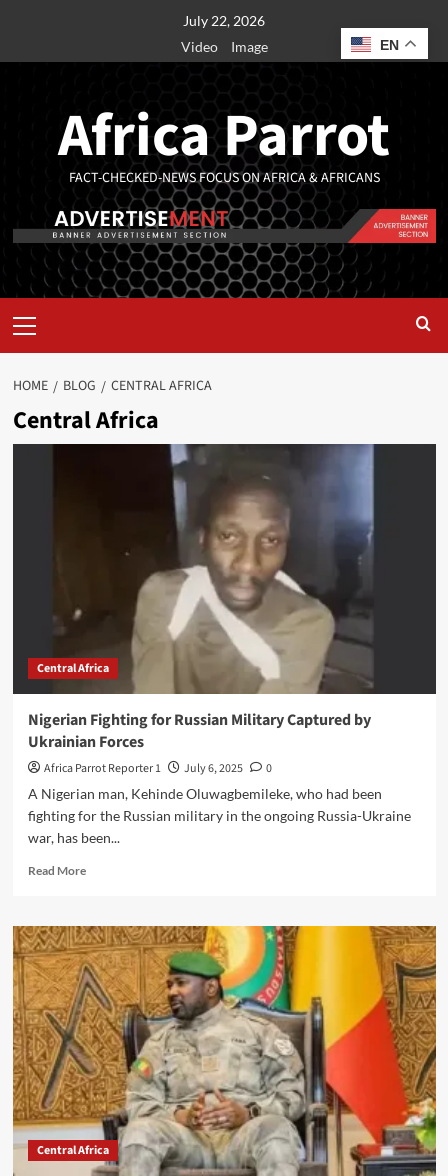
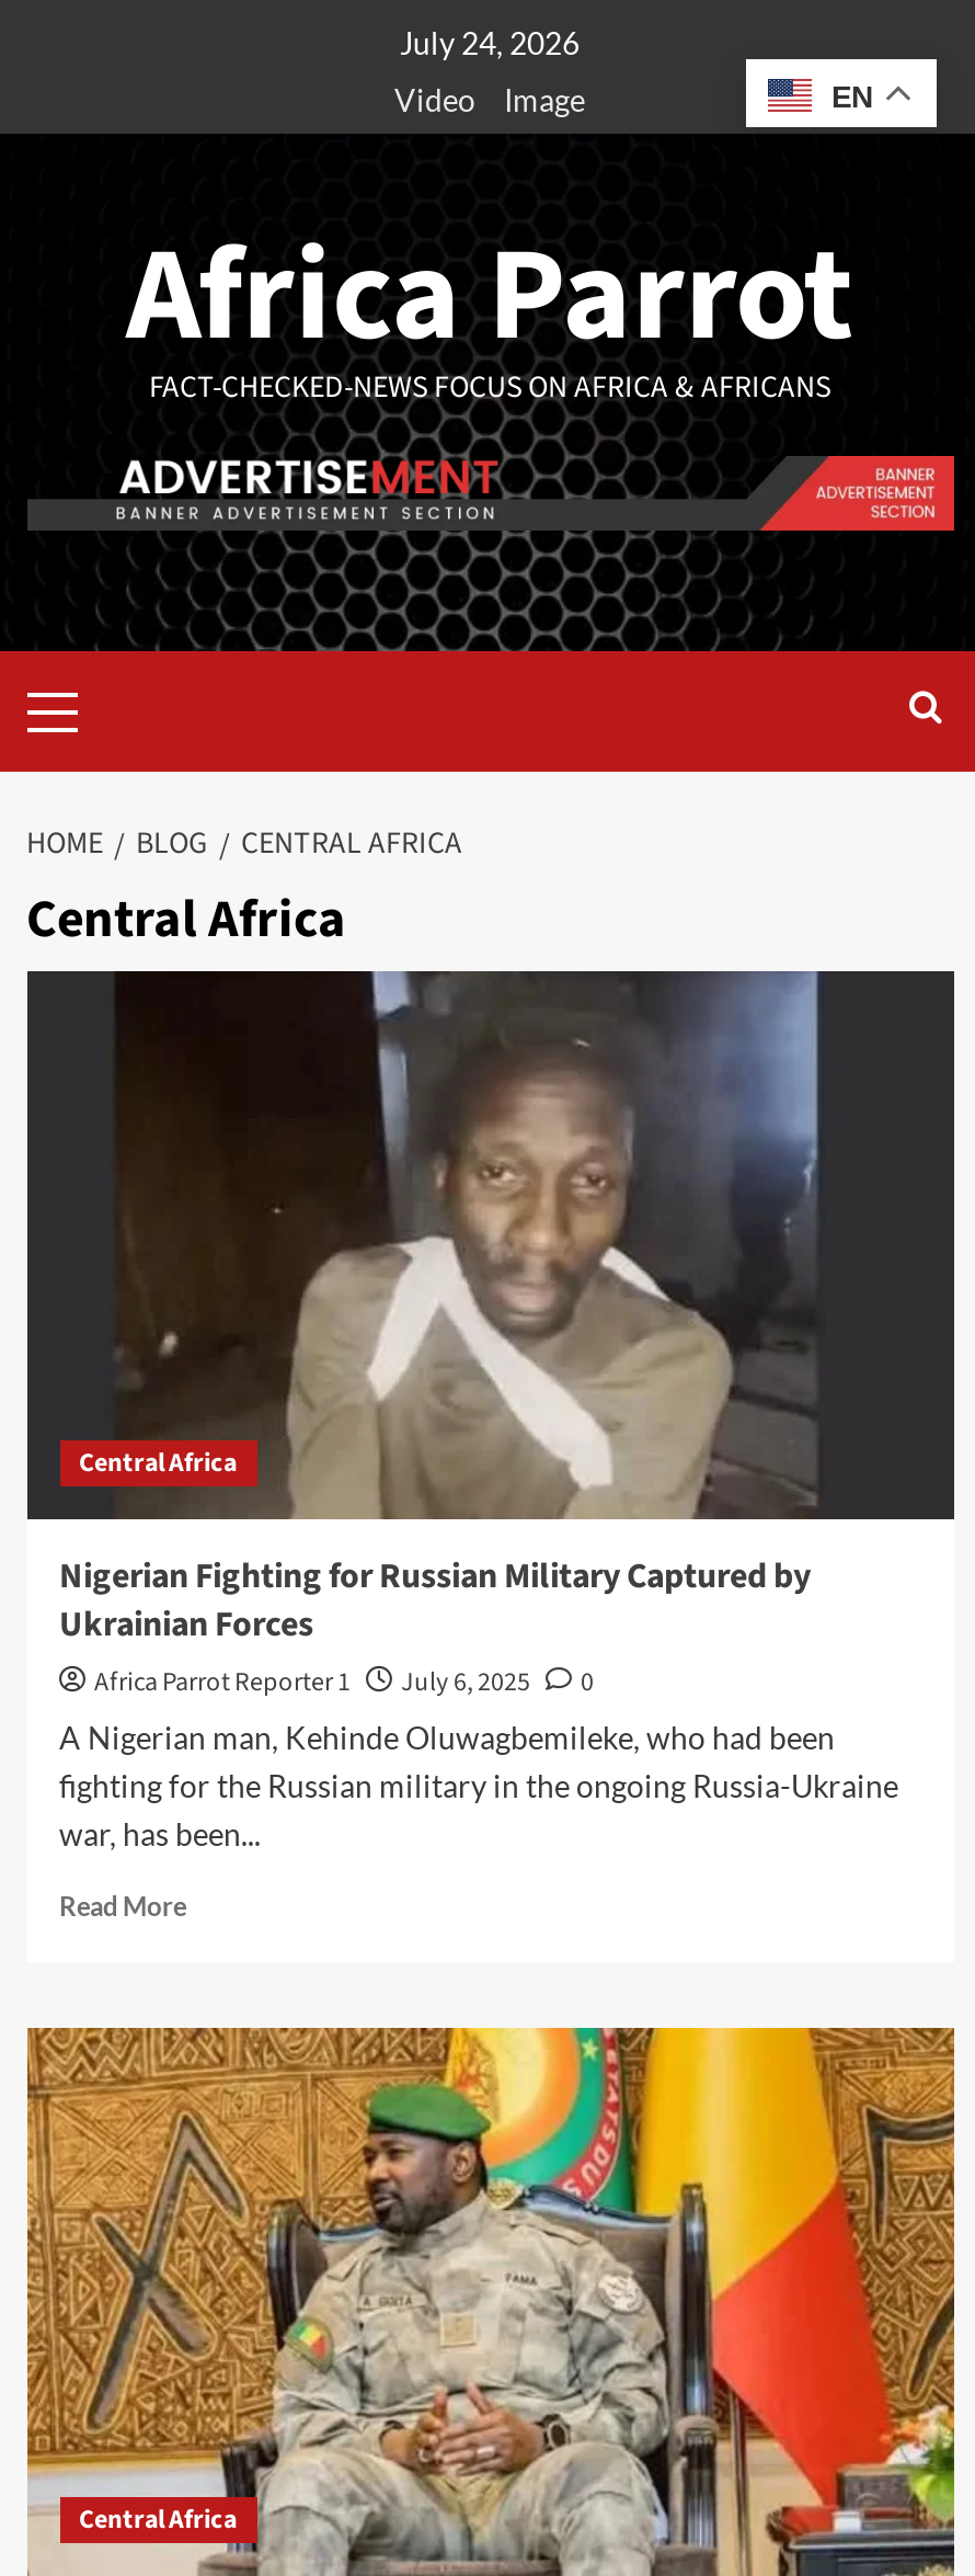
- July 22, 2026
+ July 24, 2026
